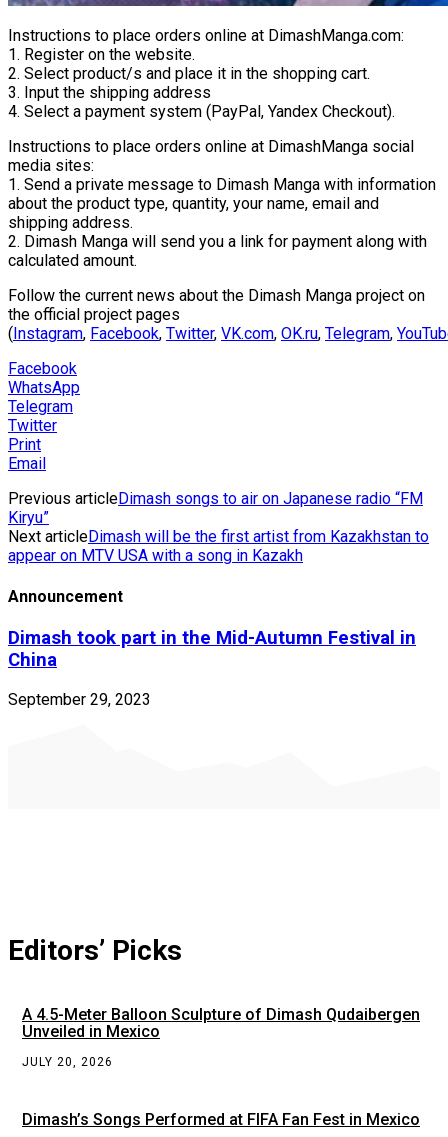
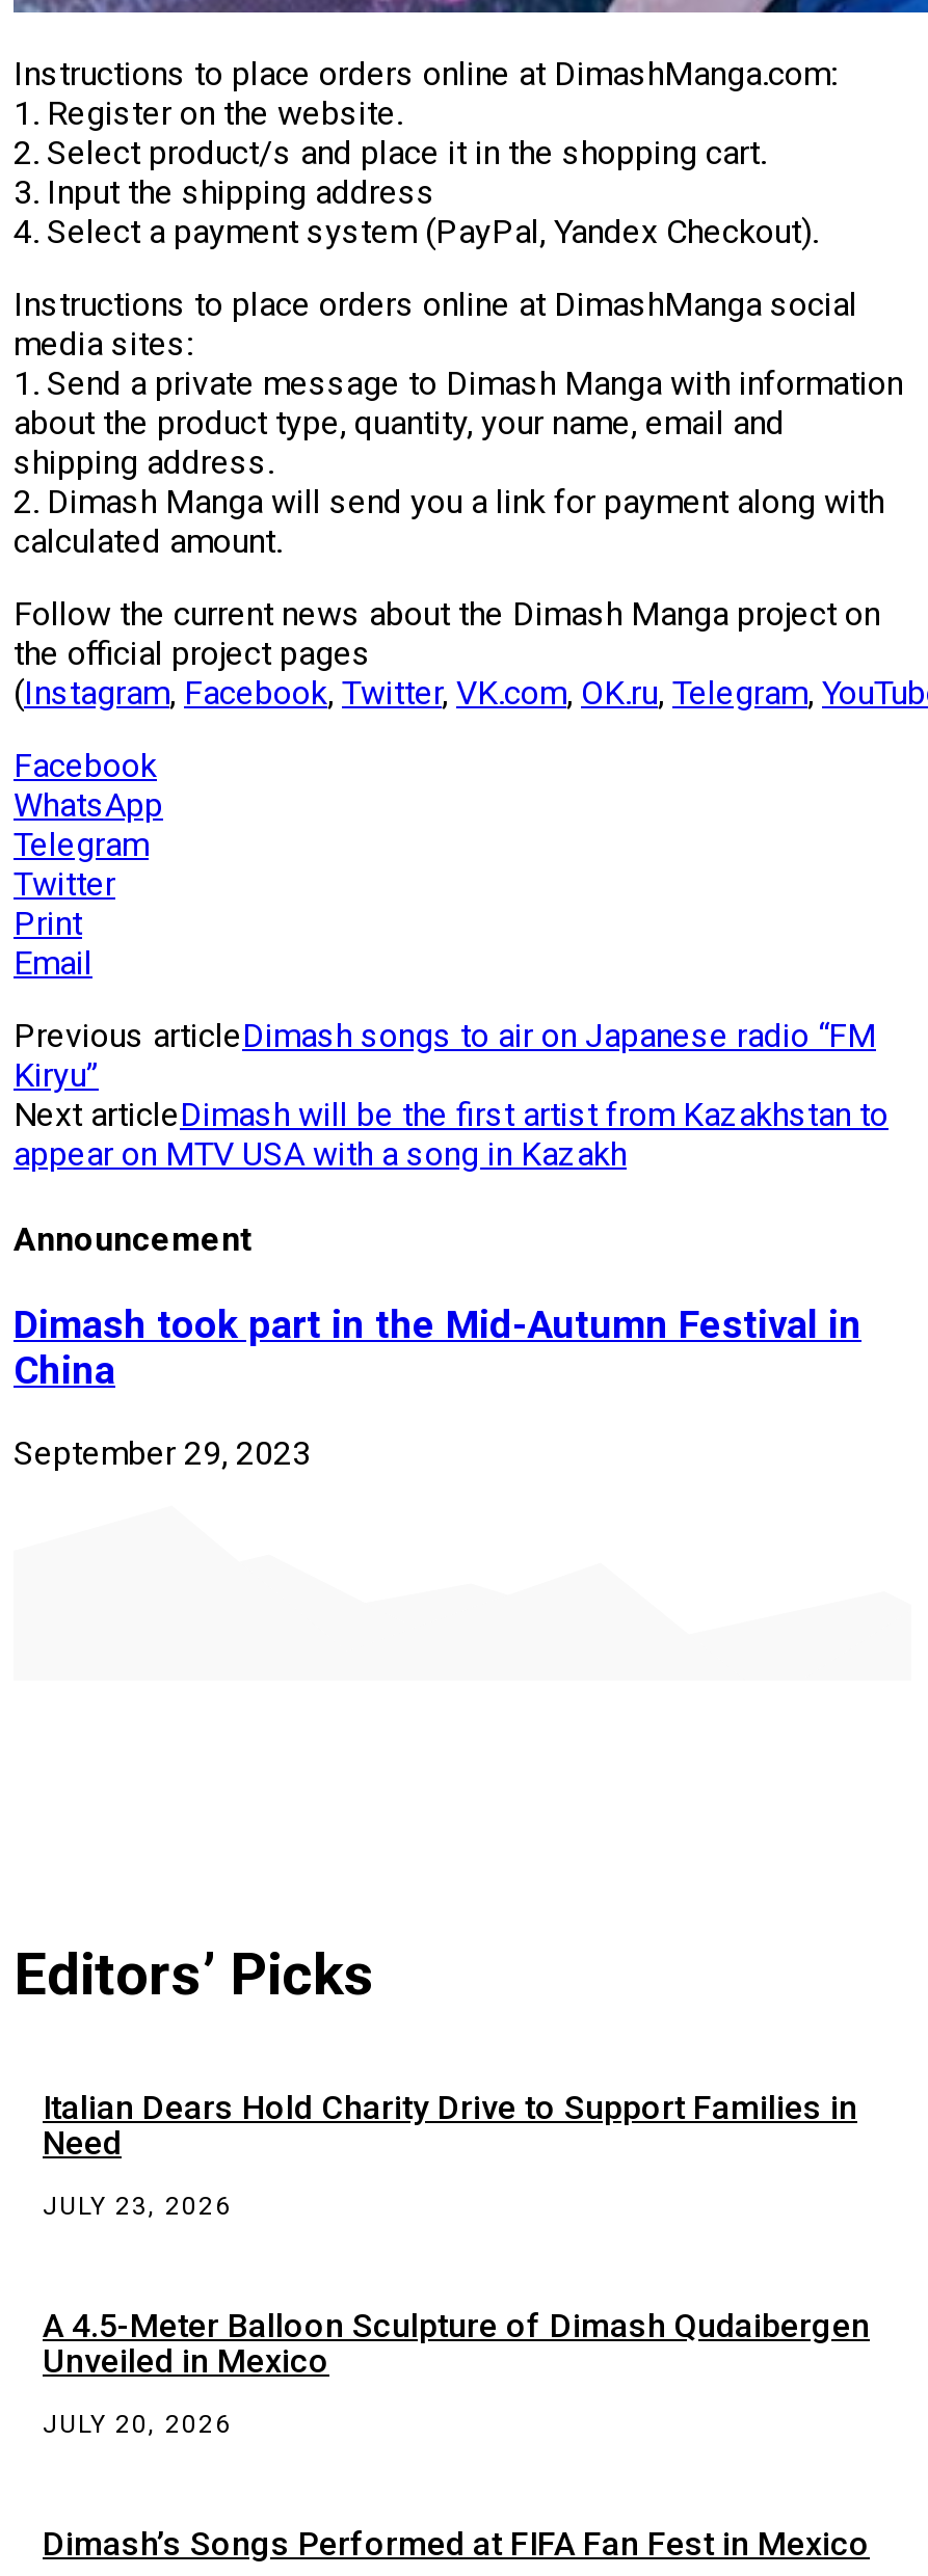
+ Italian Dears Hold Charity Drive to Support Families in
+ Need
+ JULY 23, 2026
